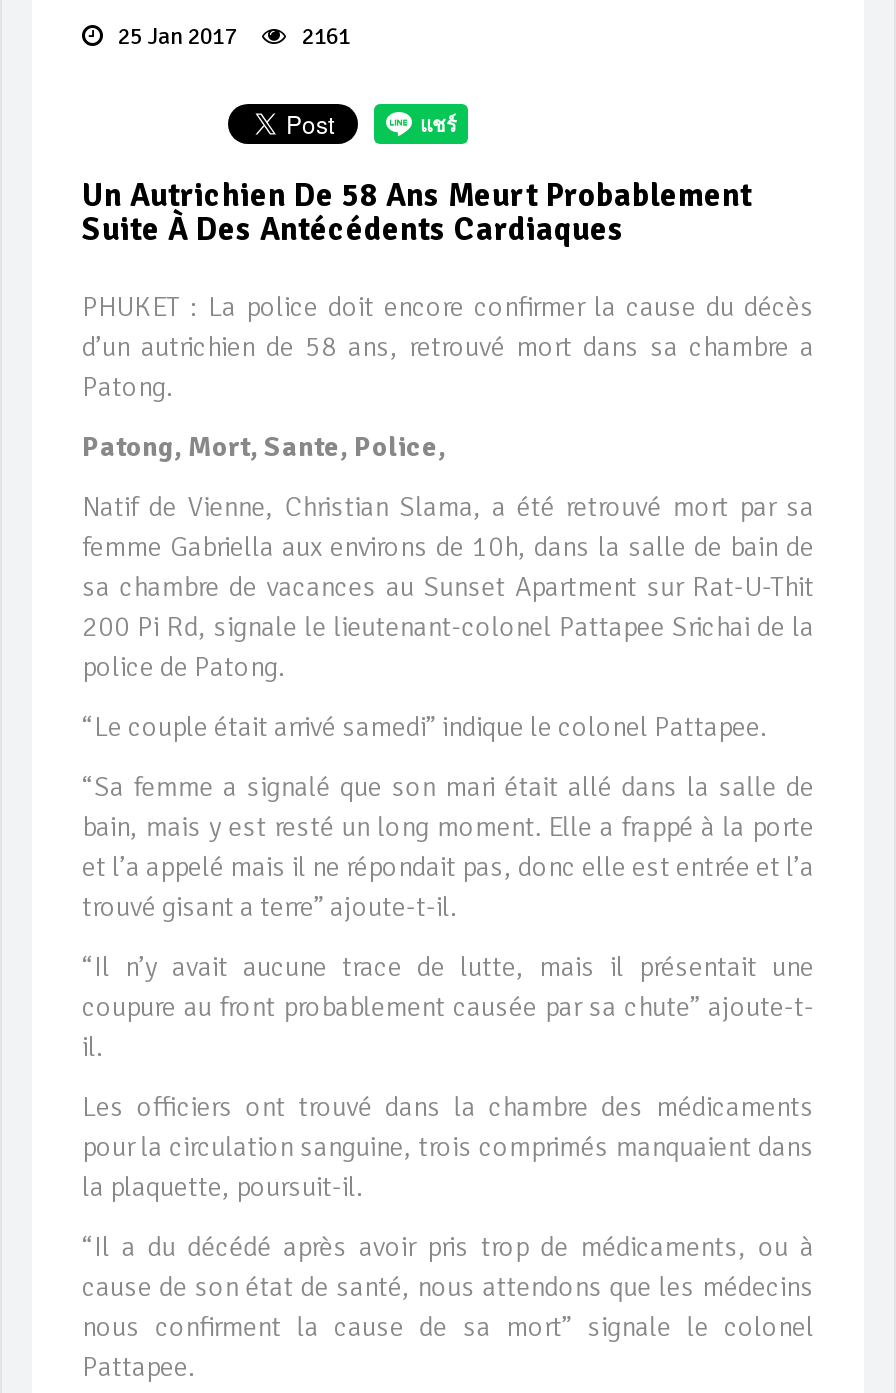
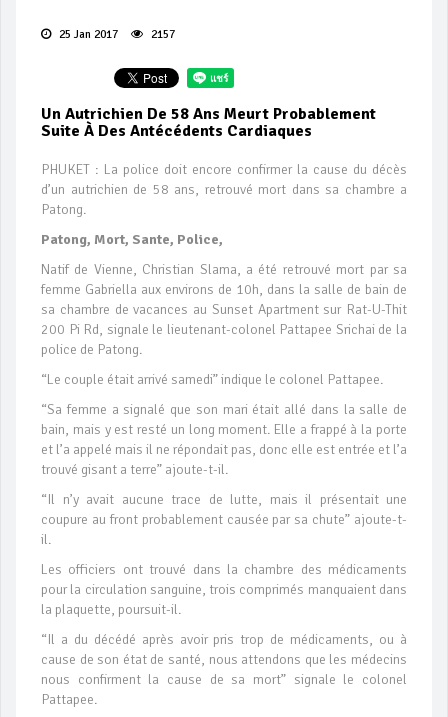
- 2161
+ 2157
